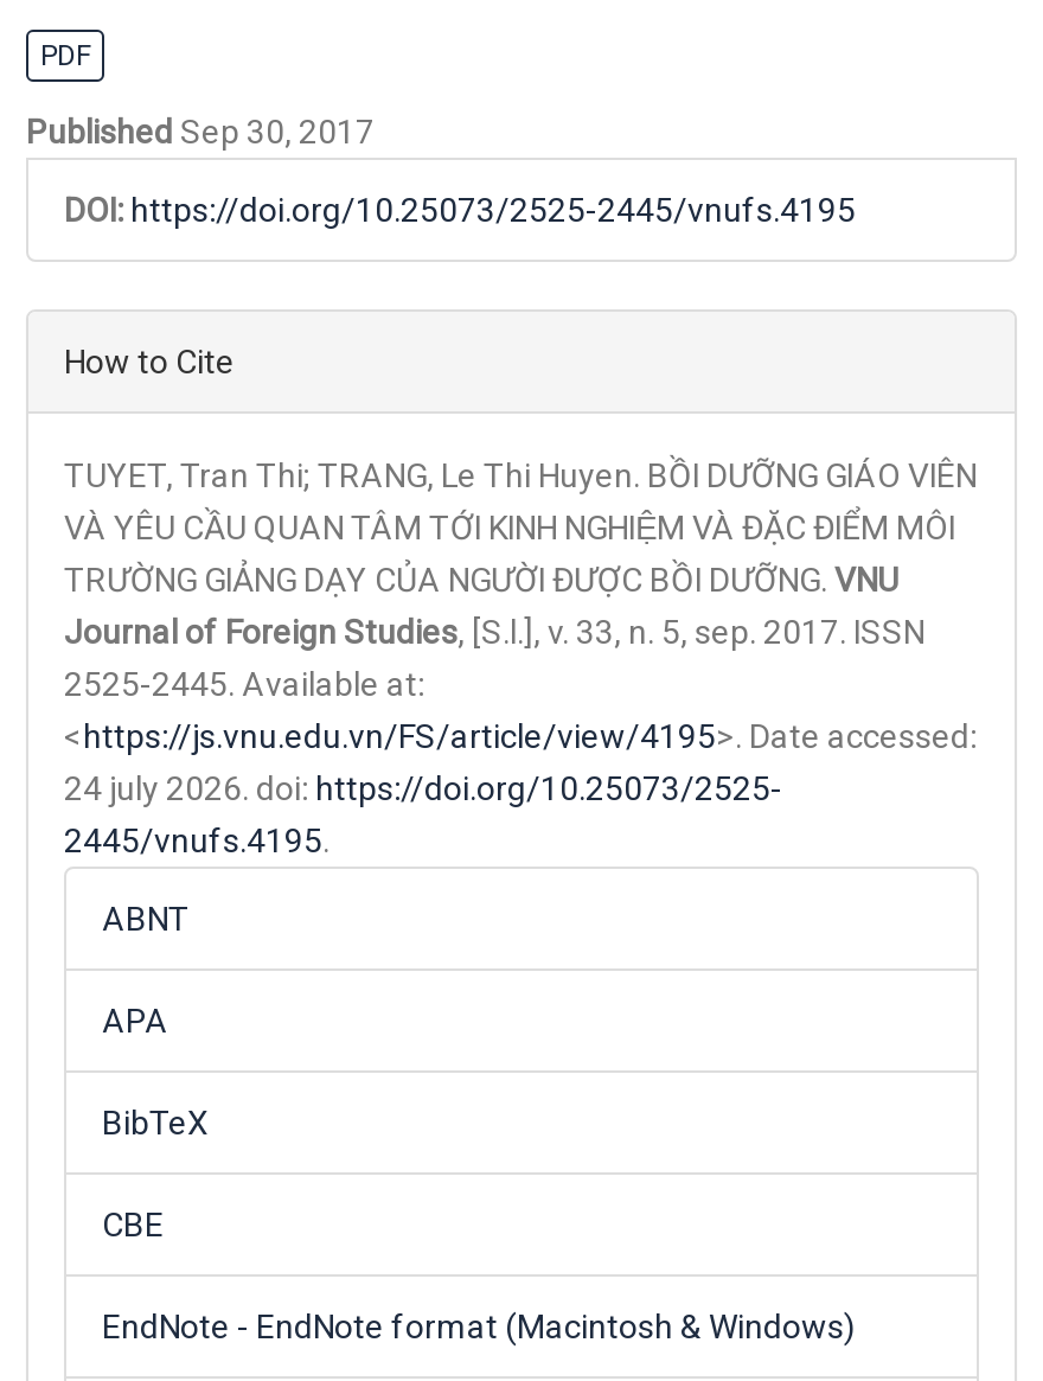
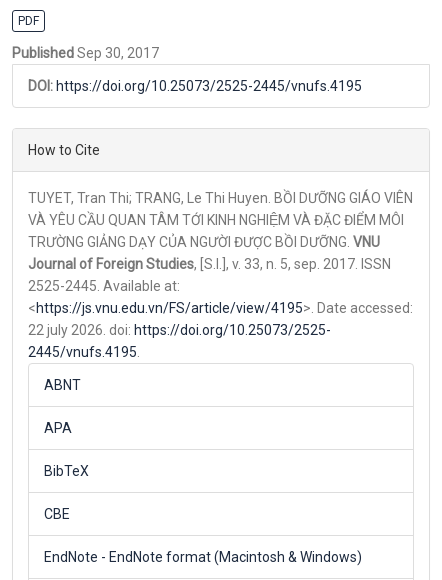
- 24 july 2026. doi: https://doi.org/10.25073/2525-
+ 22 july 2026. doi: https://doi.org/10.25073/2525-
